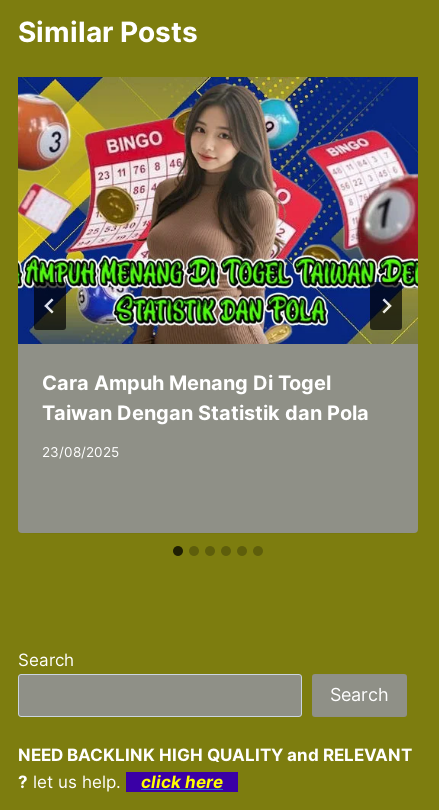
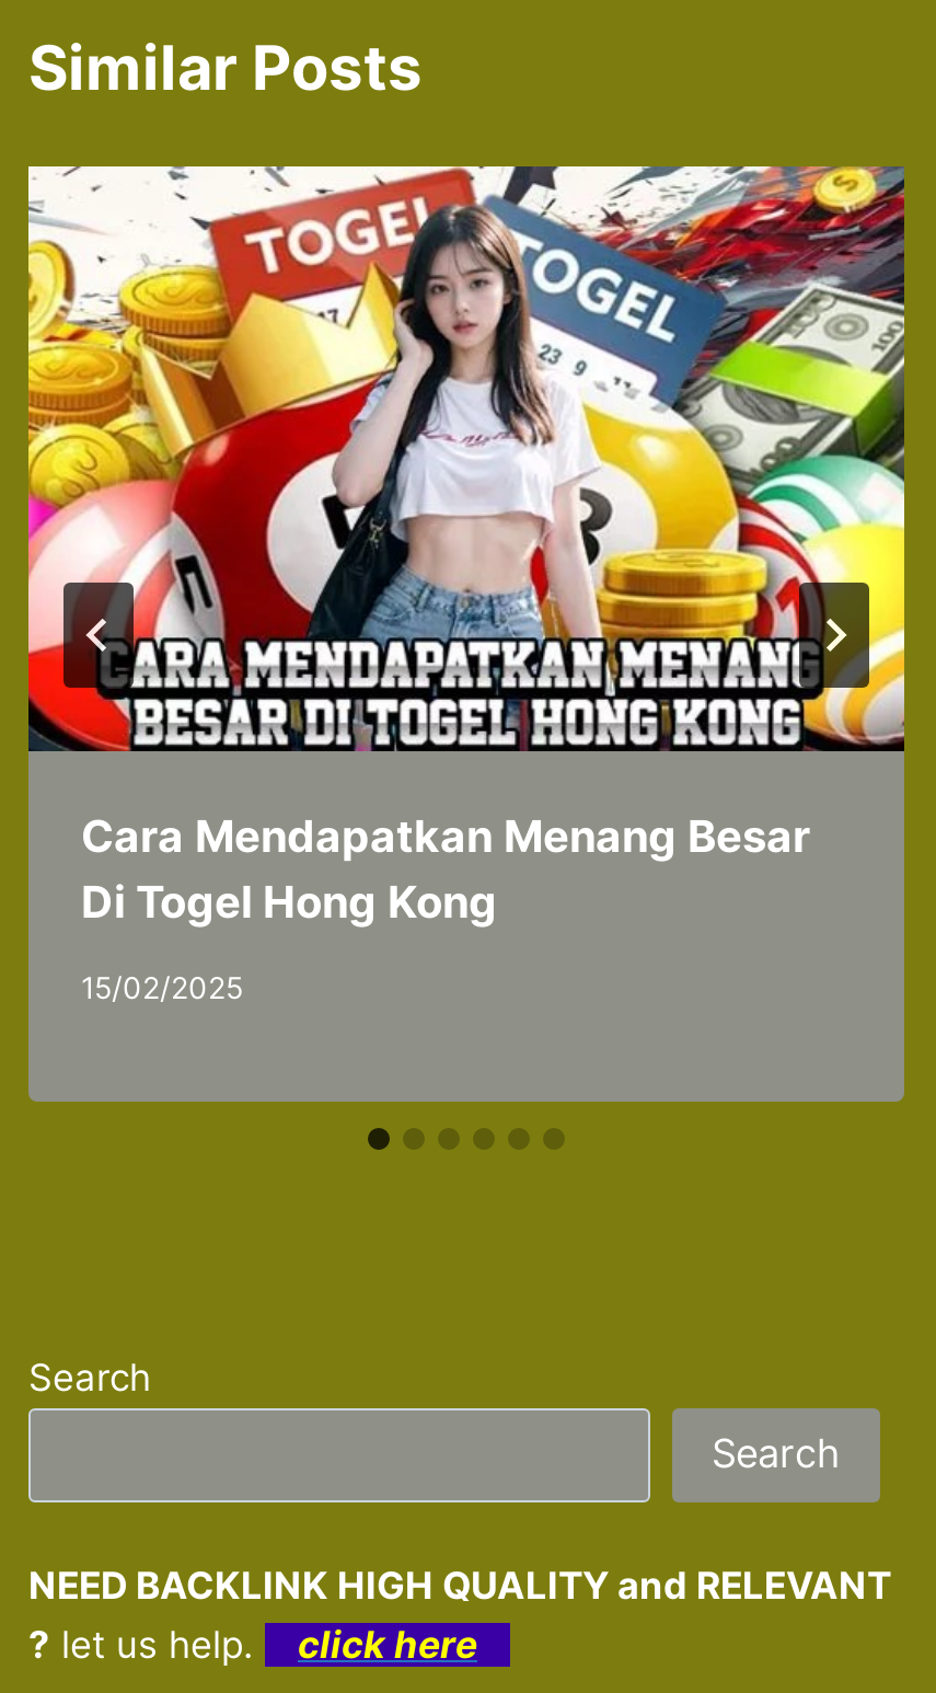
- [image]
- Cara Ampuh Menang Di Togel
- Taiwan Dengan Statistik dan Pola
+ [image]
+ Cara Mendapatkan Menang Besar
+ Di Togel Hong Kong

- 23/08/2025
+ 15/02/2025
